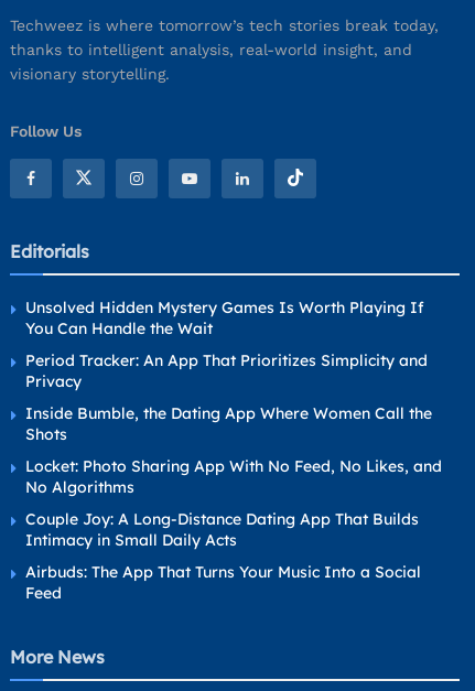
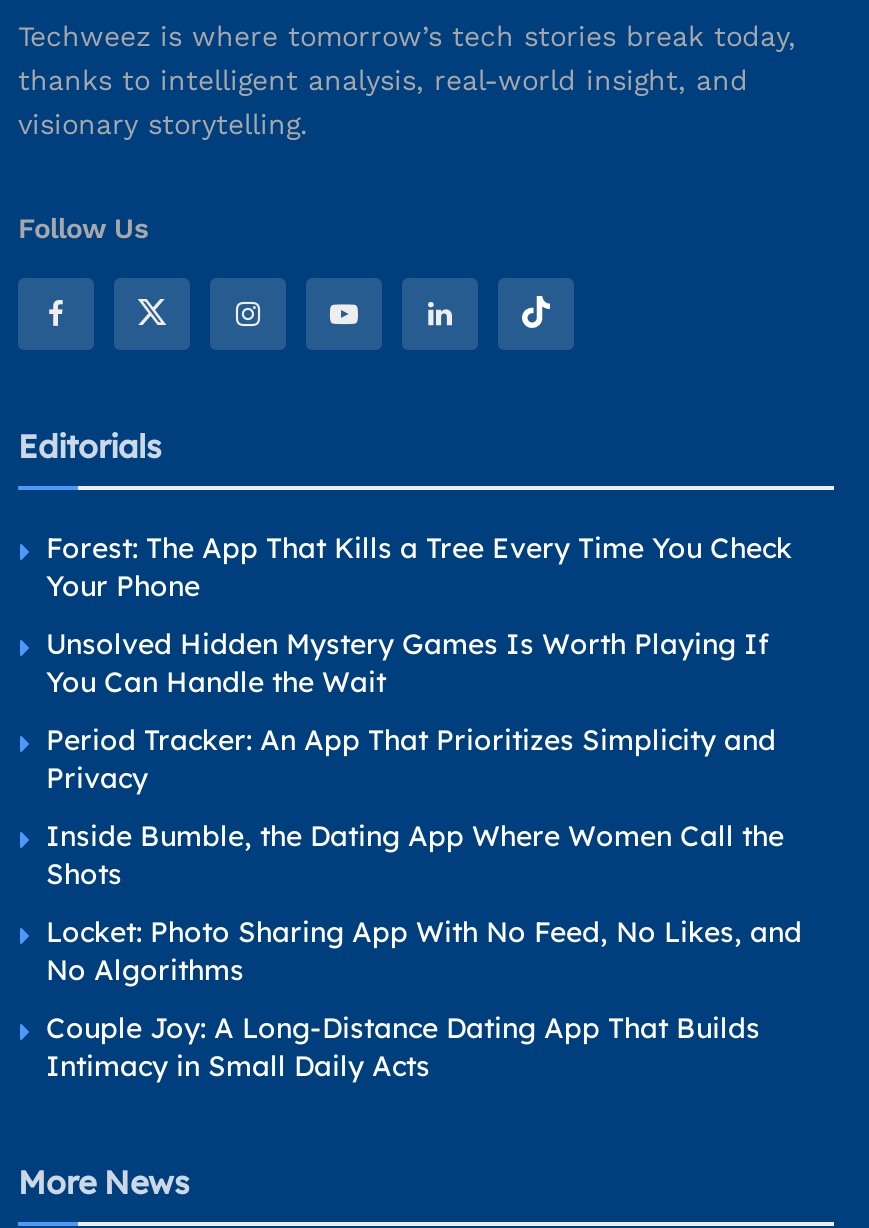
+ Forest: The App That Kills a Tree Every Time You Check
+ Your Phone

moved down: Unsolved Hidden Mystery Games Is Worth Playing If | You Can Handle the Wait | Period Tracker: An App That Prioritizes Simplicity and | ... | Couple Joy: A Long-Distance Dating App That Builds | Intimacy in Small Daily Acts

- Airbuds: The App That Turns Your Music Into a Social
- Feed
